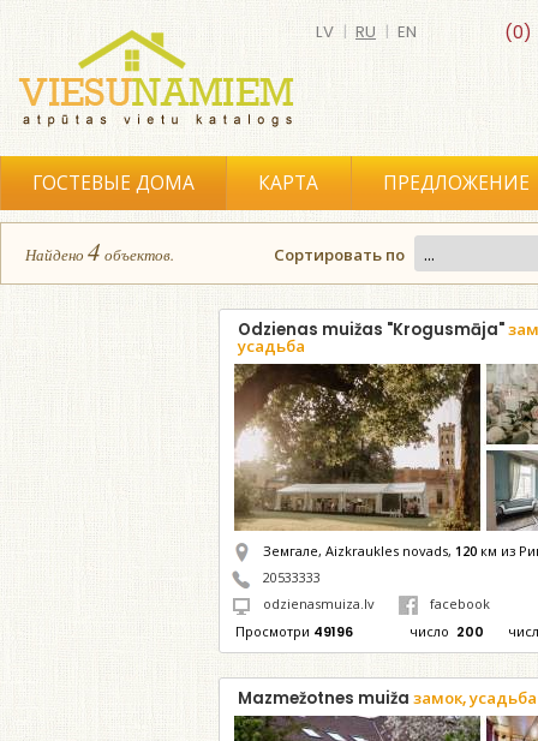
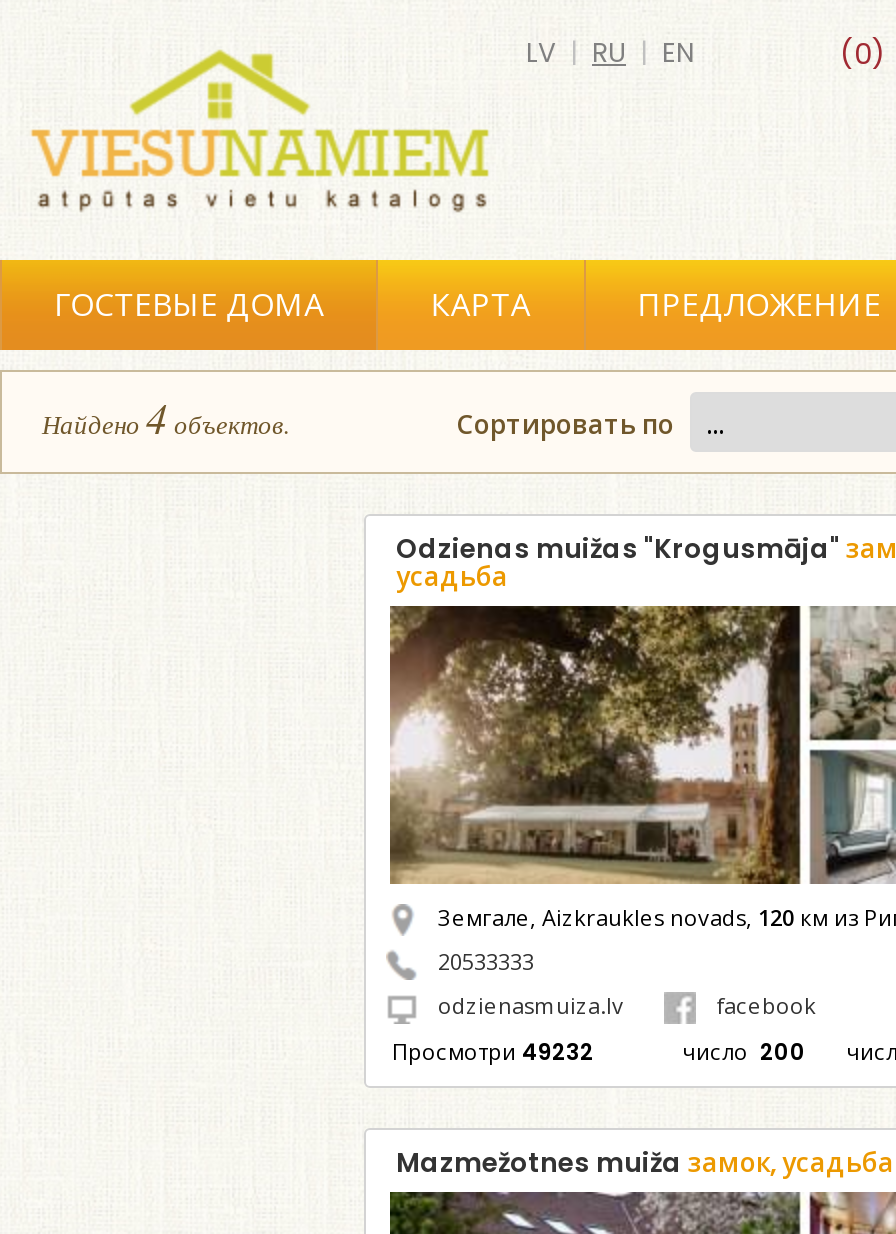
- Просмотри 49196
+ Просмотри 49232
